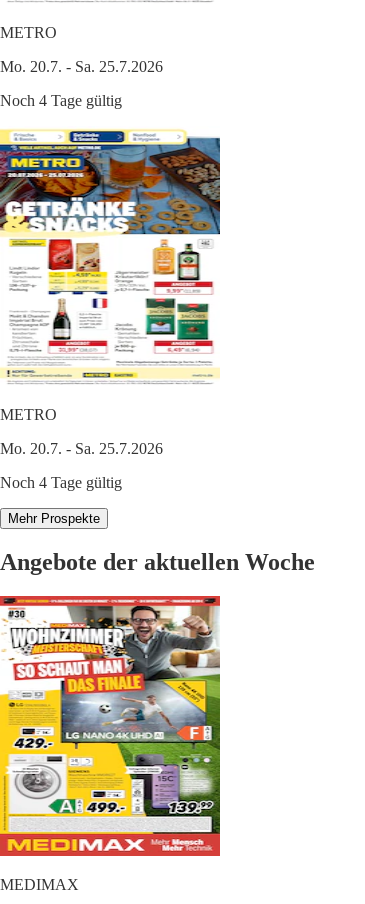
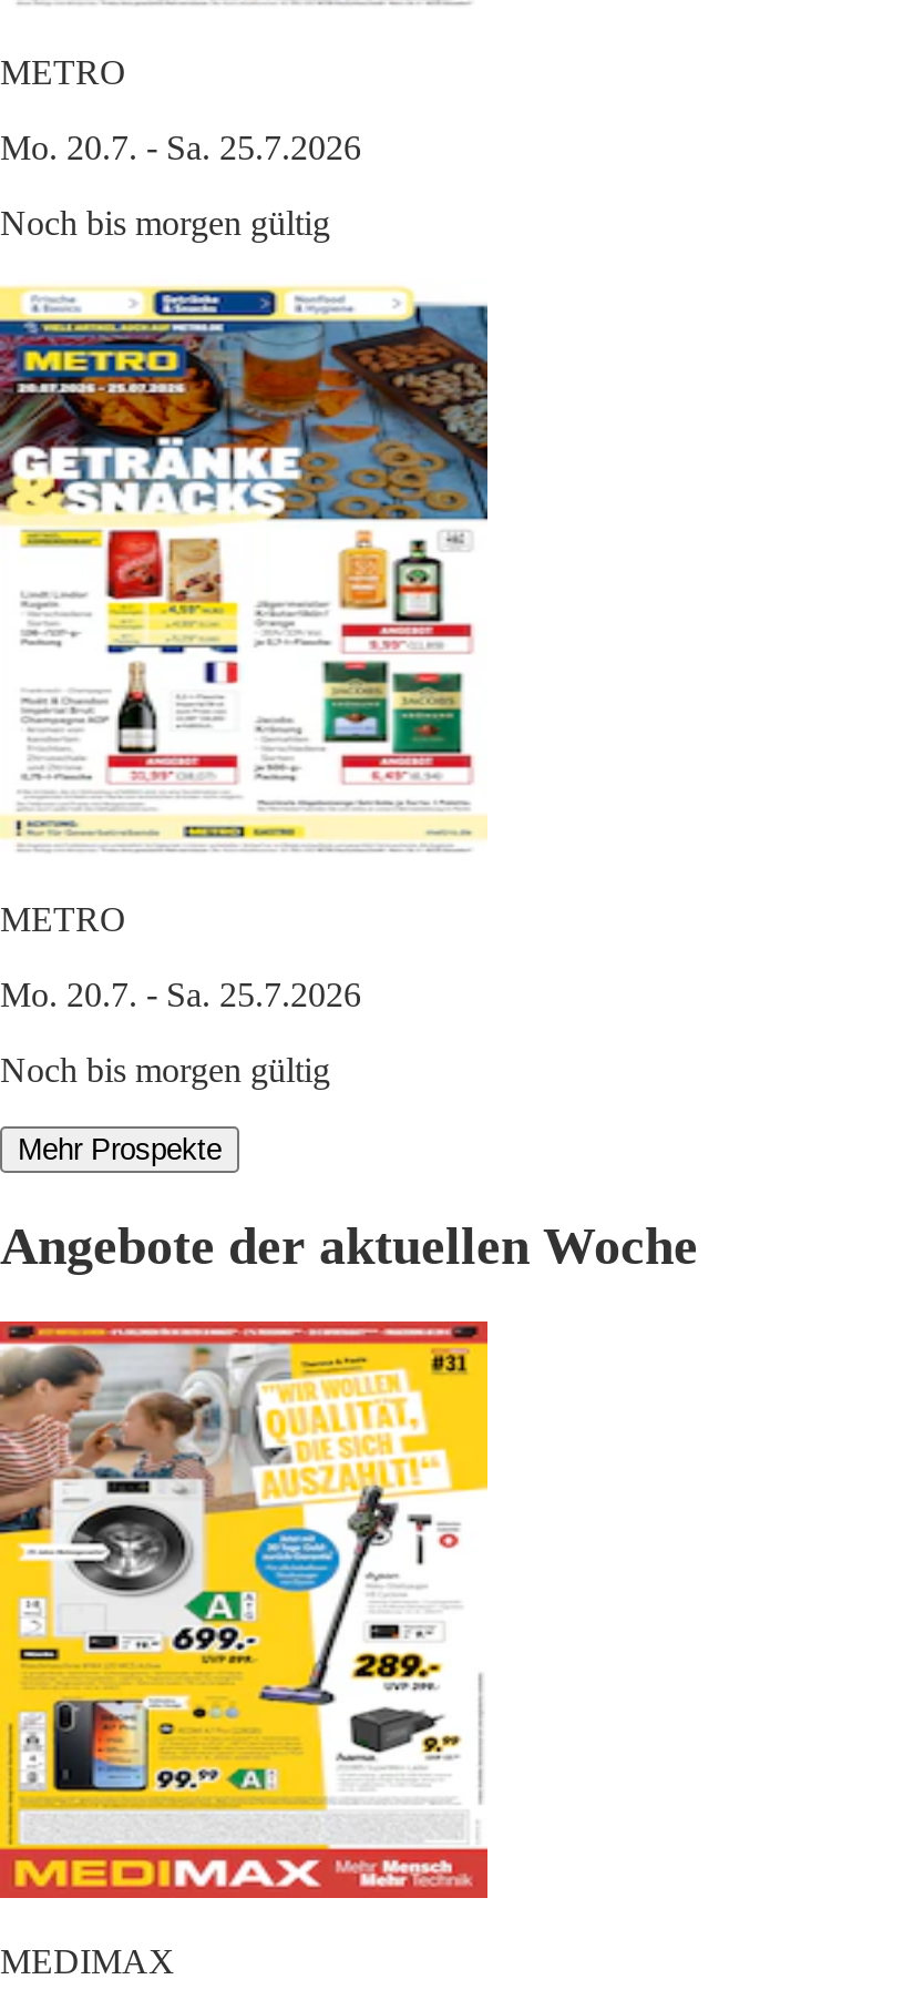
- Noch 4 Tage gültig
+ Noch bis morgen gültig

- Noch 4 Tage gültig
+ Noch bis morgen gültig

- [image]
+ [image]
